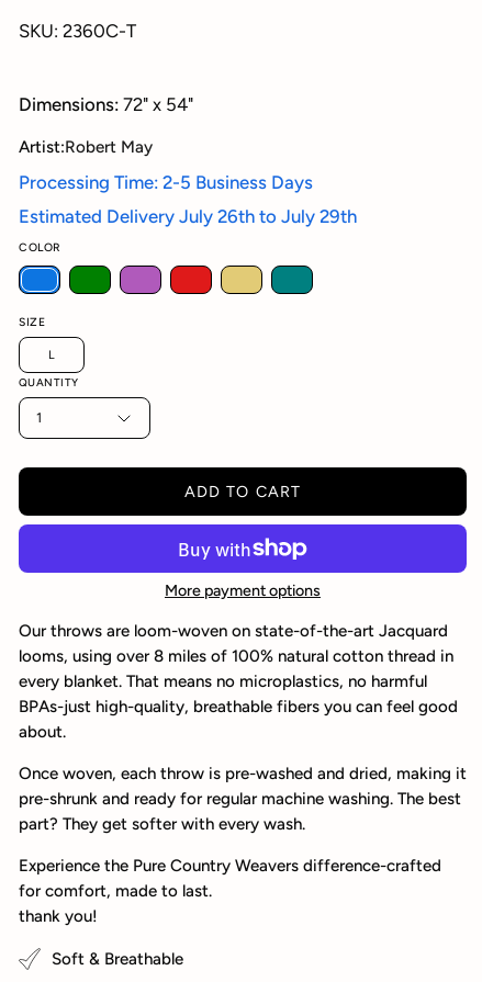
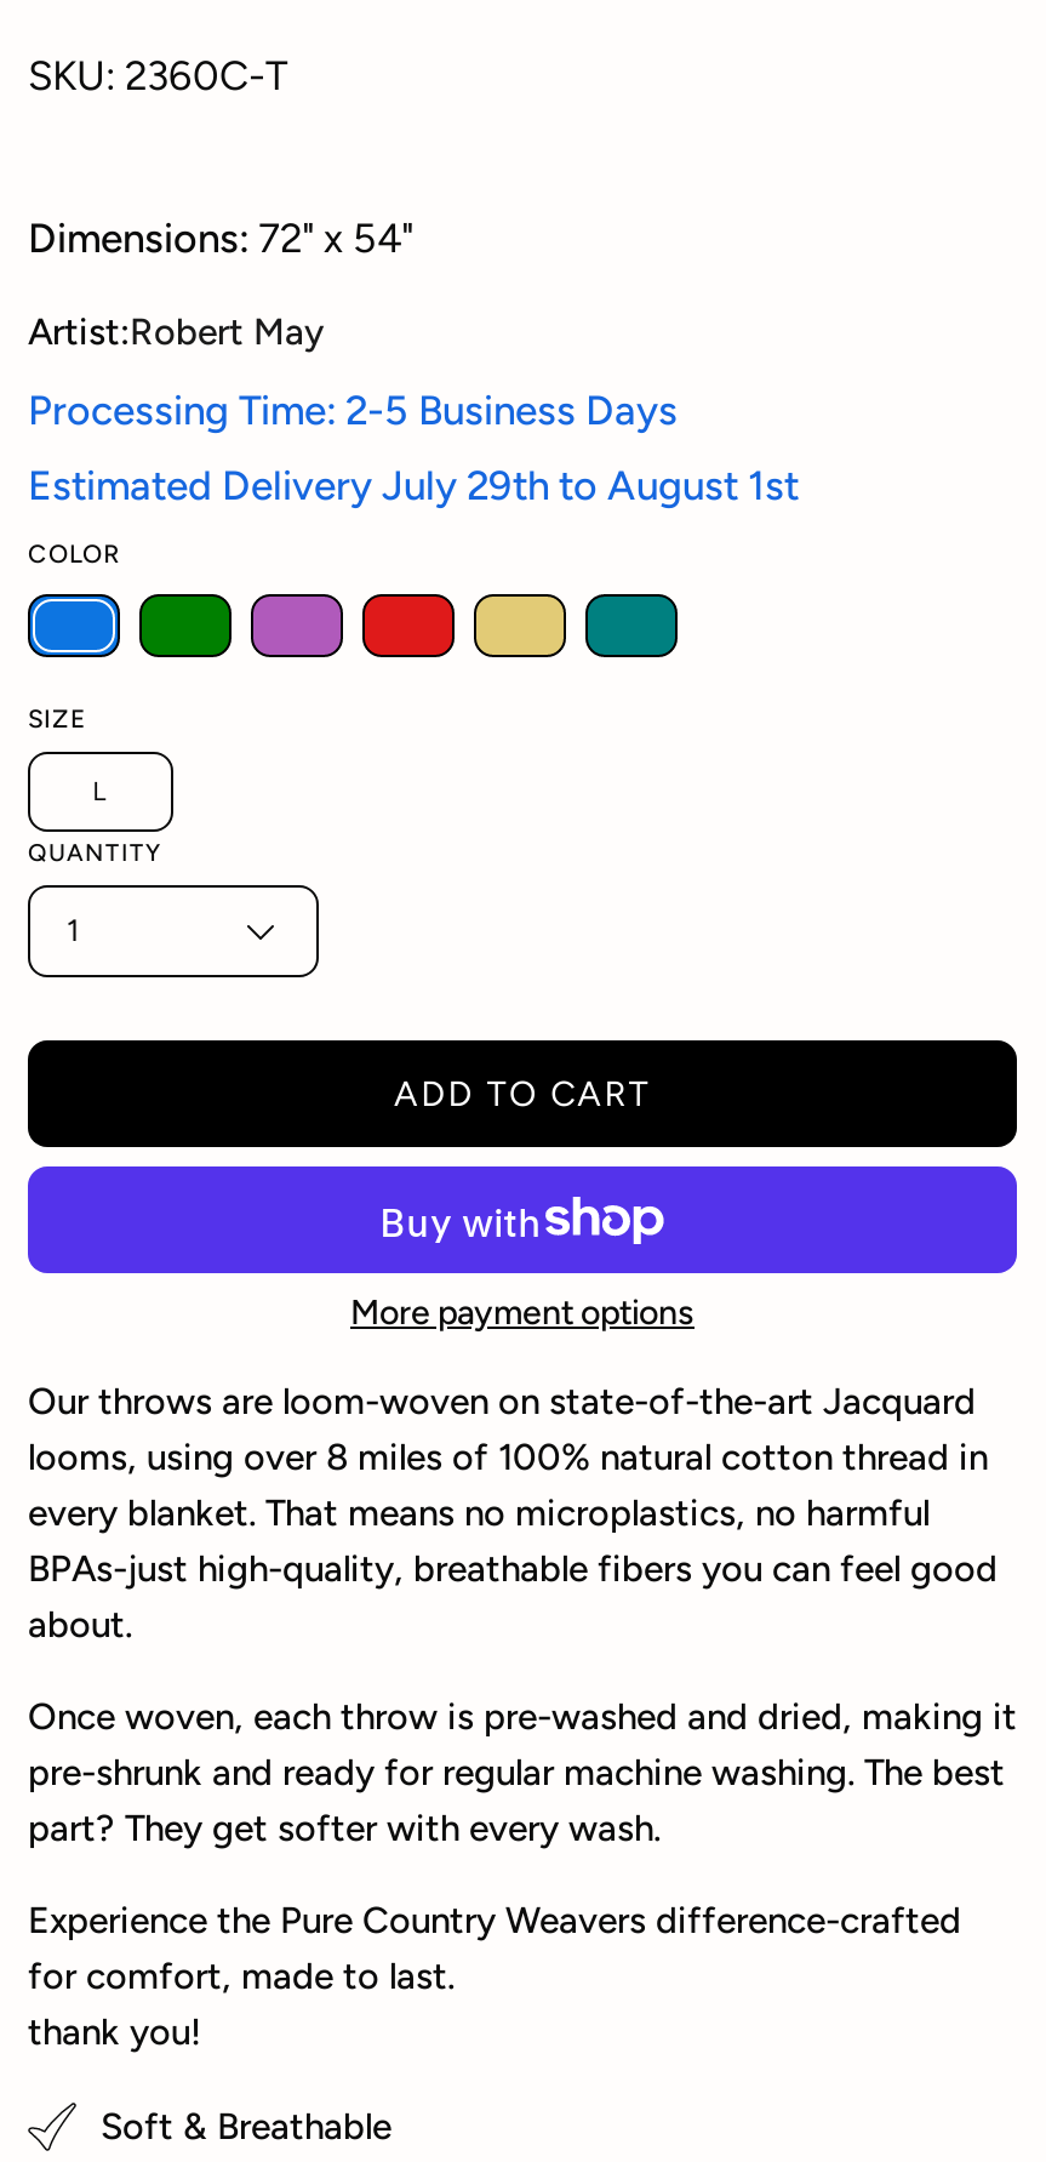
- Estimated Delivery July 26th to July 29th
+ Estimated Delivery July 29th to August 1st
